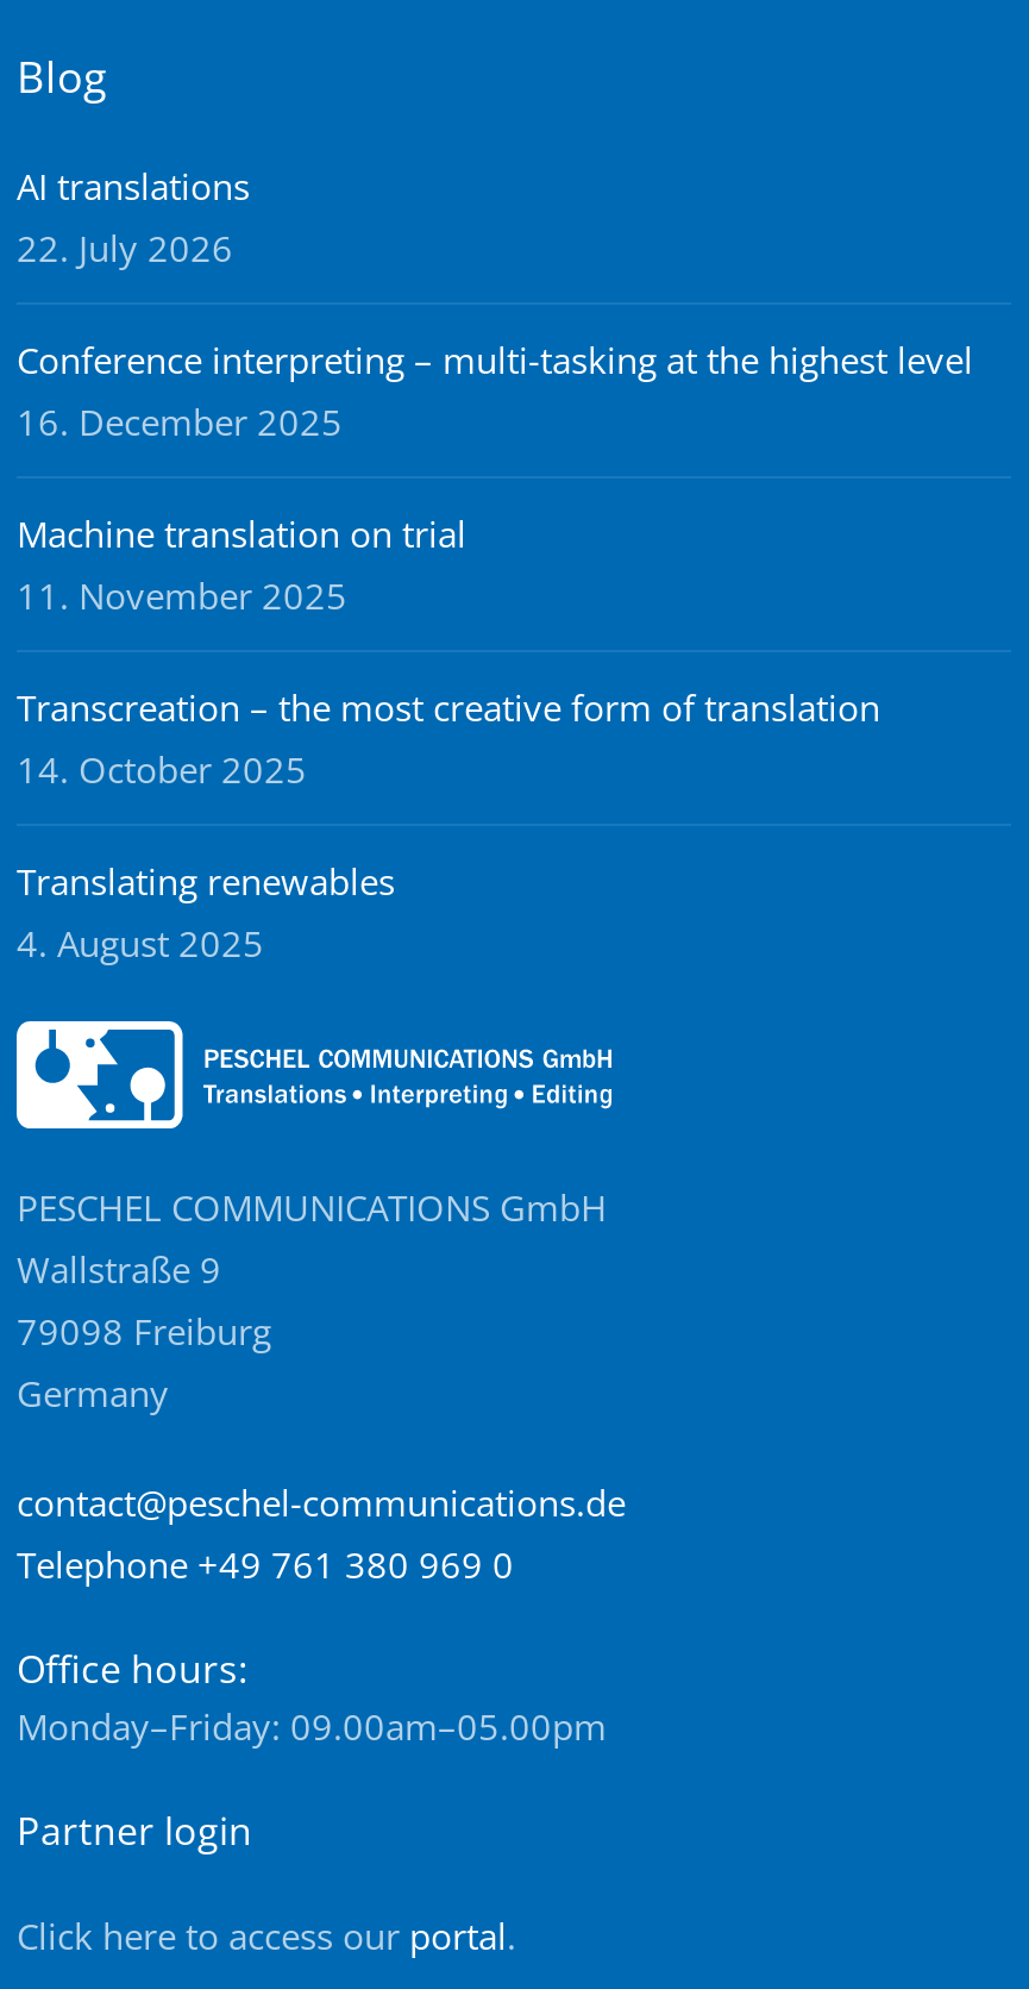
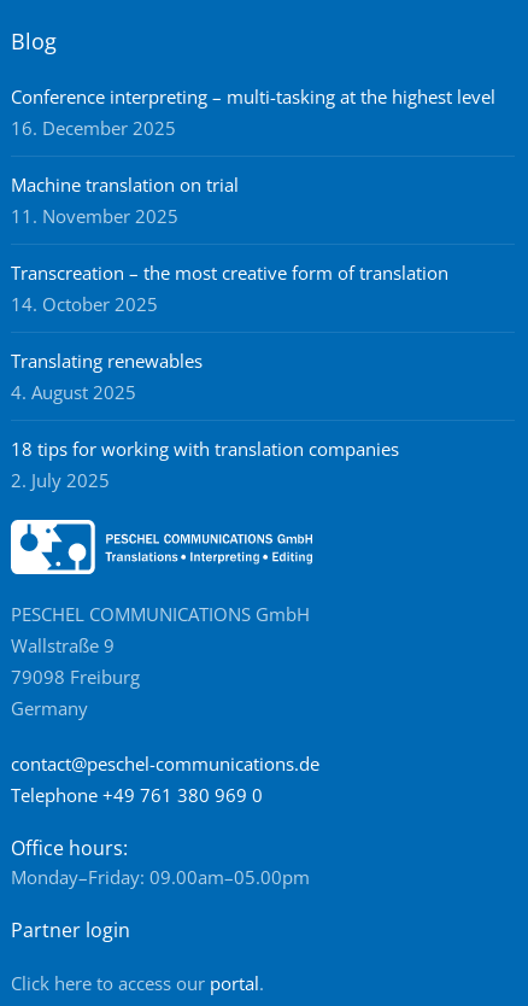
- AI translations
- 22. July 2026

moved up: Conference interpreting – multi-tasking at the highest level | 16. December 2025 | Machine translation on trial | 11. November 2025 | Transcreation – the most creative form of translation | 14. October 2025 | Translating renewables | 4. August 2025

+ 18 tips for working with translation companies
+ 2. July 2025
